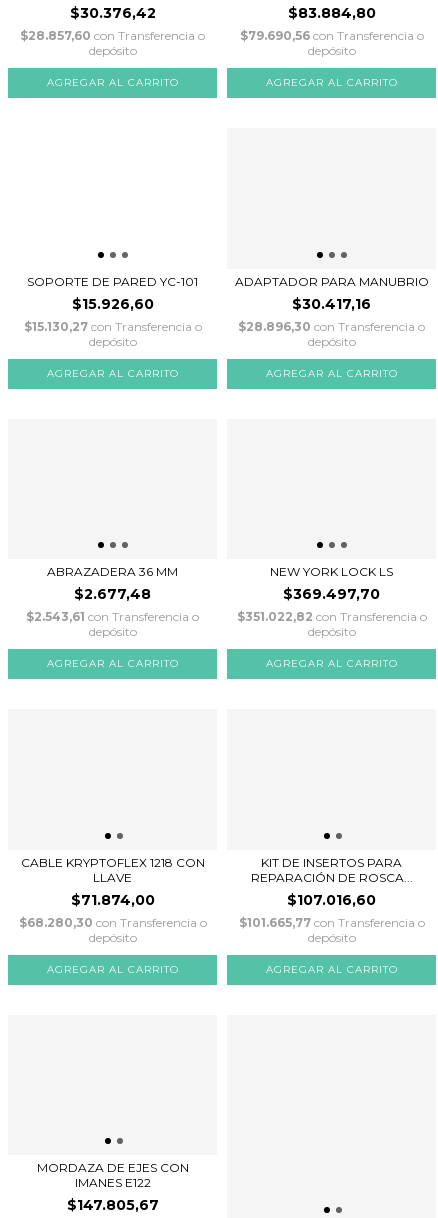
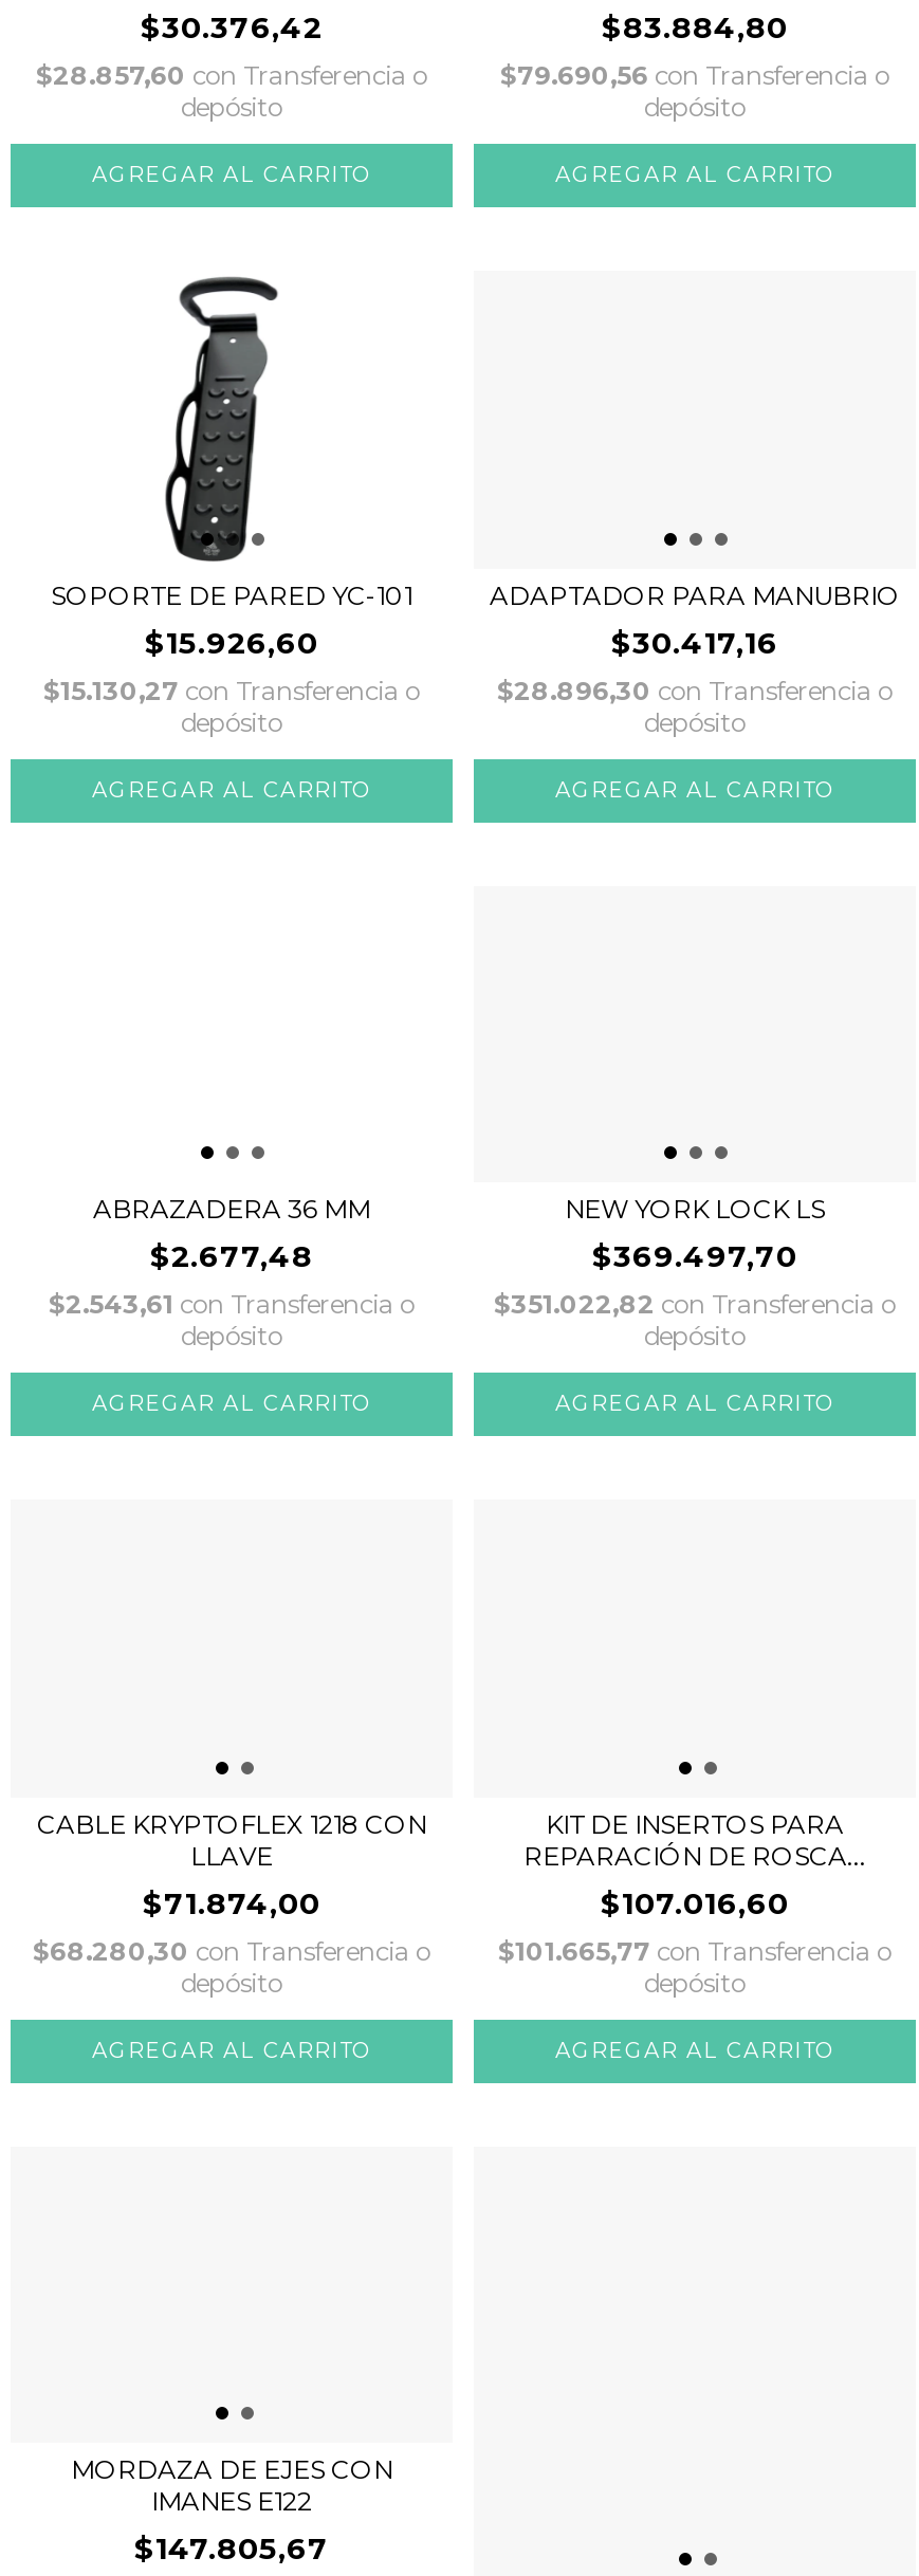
+ [image]
